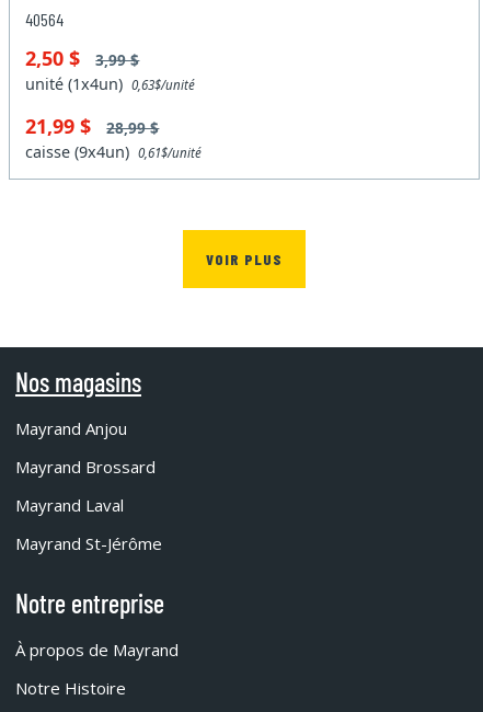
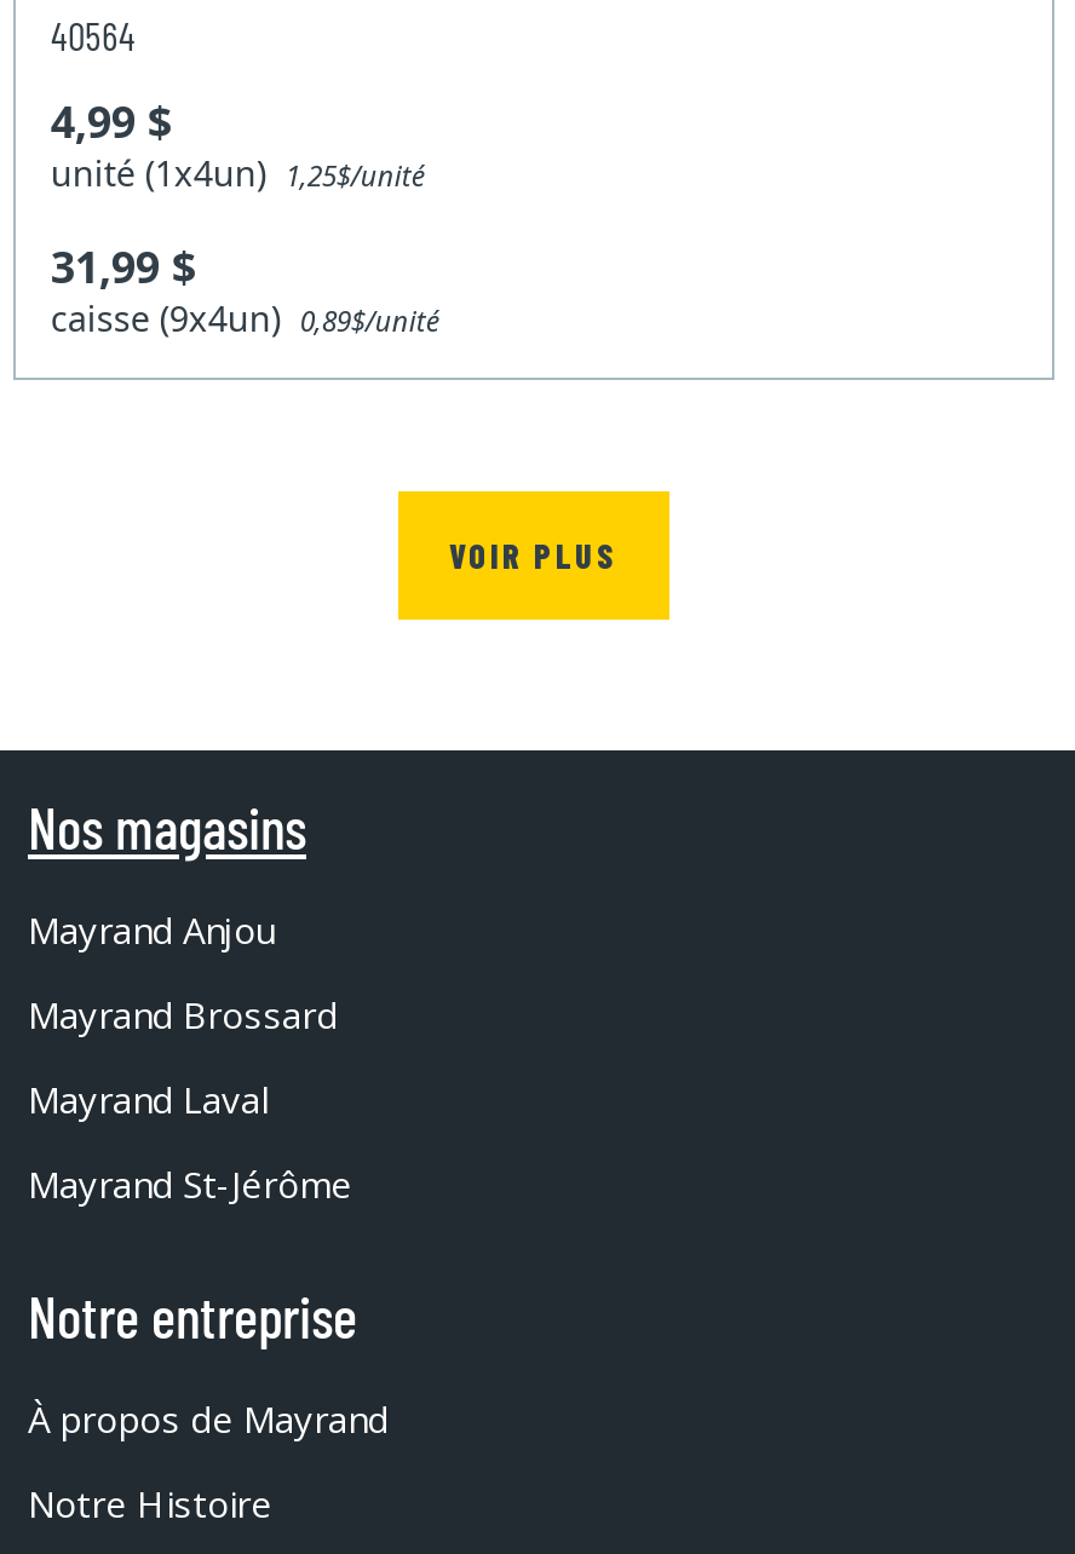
- 2,50 $ 3,99 $
- unité (1x4un) 0,63$/unité
+ 4,99 $
+ unité (1x4un) 1,25$/unité

- 21,99 $ 28,99 $
- caisse (9x4un) 0,61$/unité
+ 31,99 $
+ caisse (9x4un) 0,89$/unité
